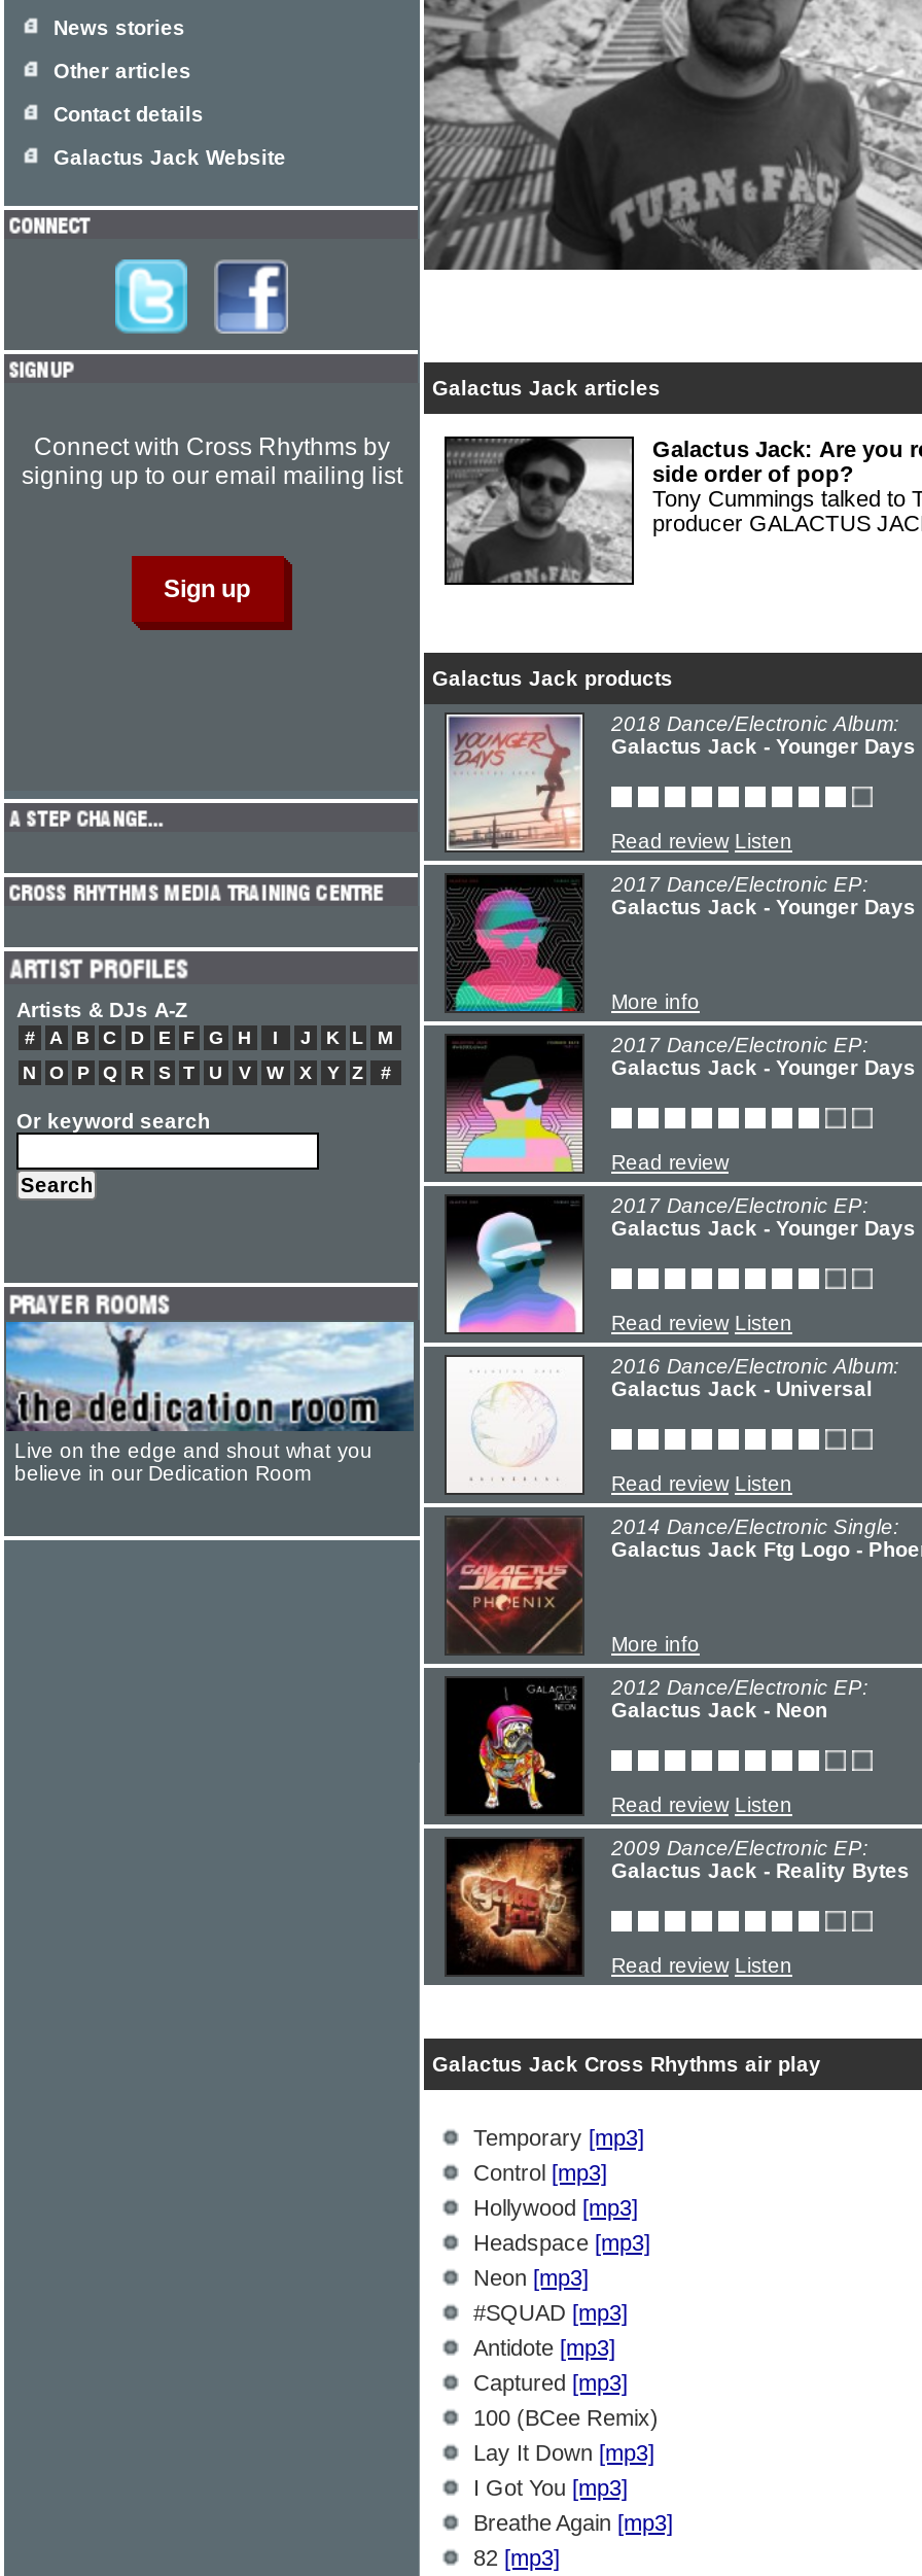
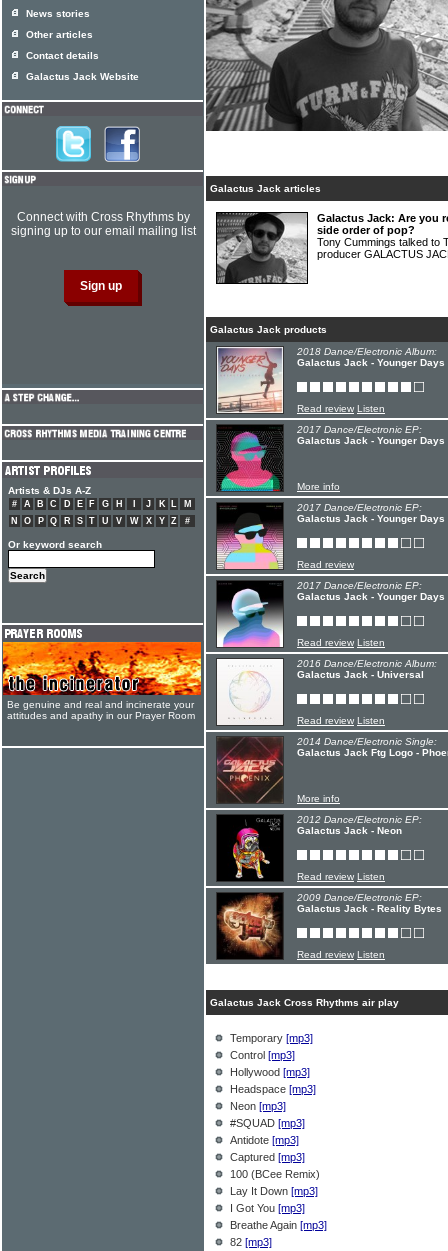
- [image]
- Live on the edge and shout what you
- believe in our Dedication Room
+ [image]
+ Be genuine and real and incinerate your
+ attitudes and apathy in our Prayer Room
